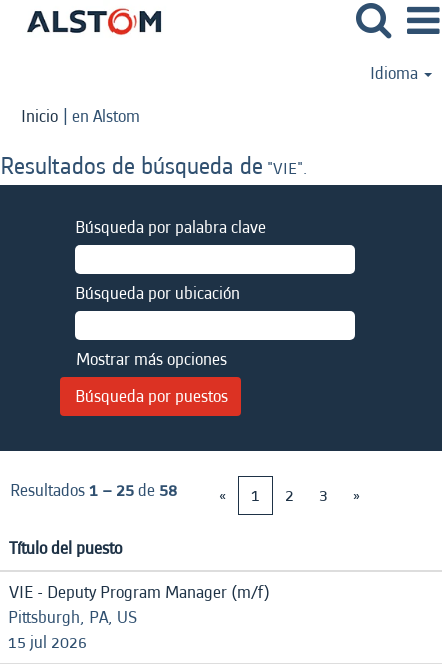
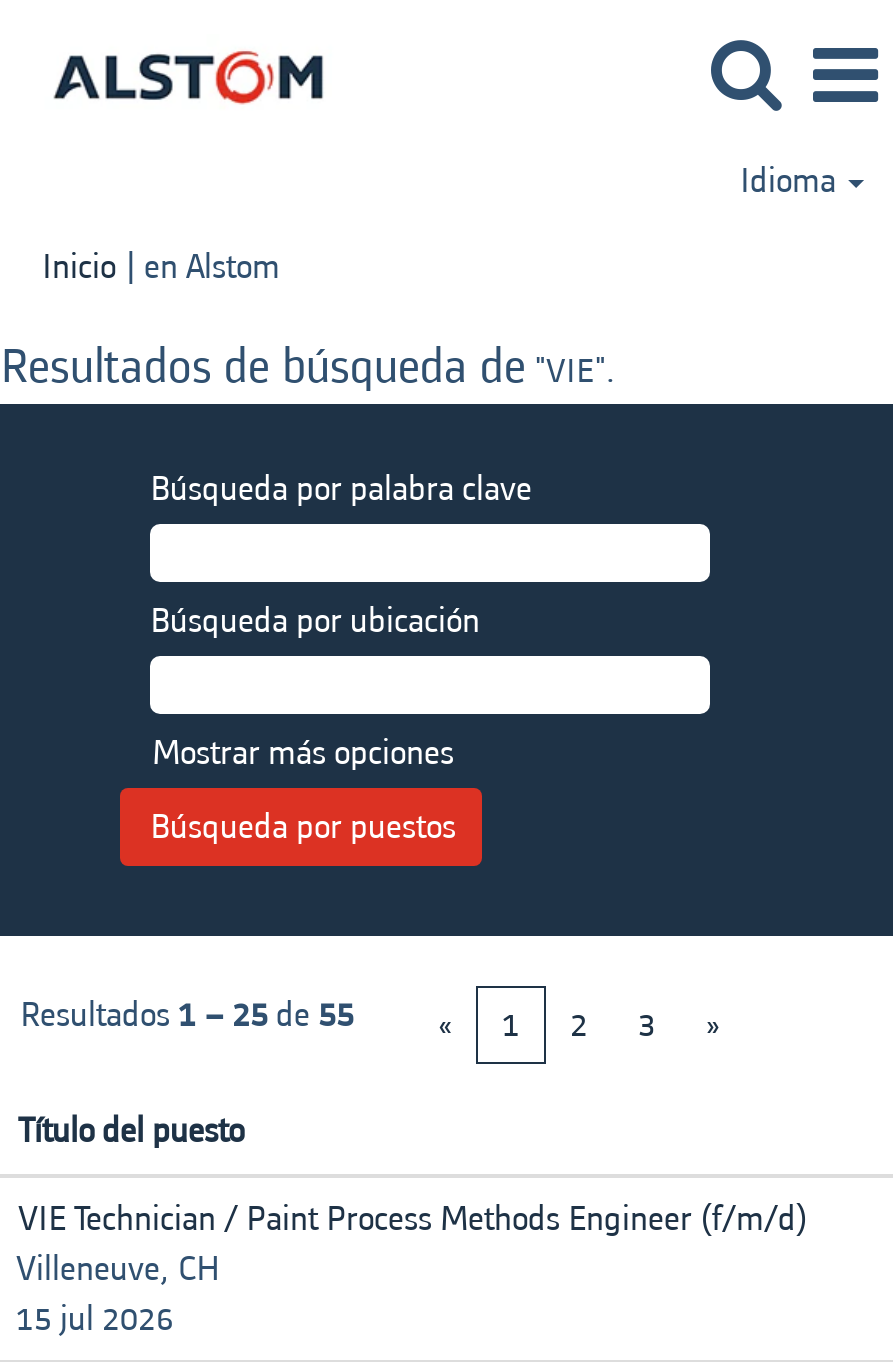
- Resultados 1 – 25 de 58
+ Resultados 1 – 25 de 55

- VIE - Deputy Program Manager (m/f)
- Pittsburgh, PA, US
+ VIE Technician / Paint Process Methods Engineer (f/m/d)
+ Villeneuve, CH
